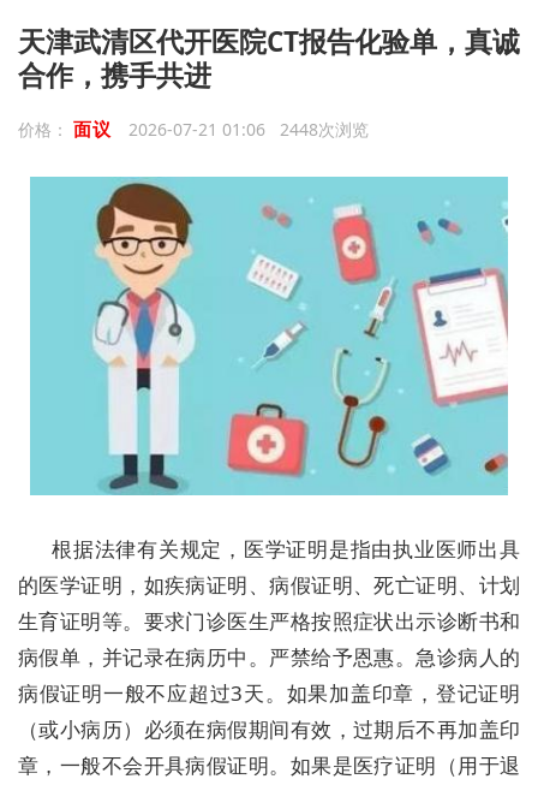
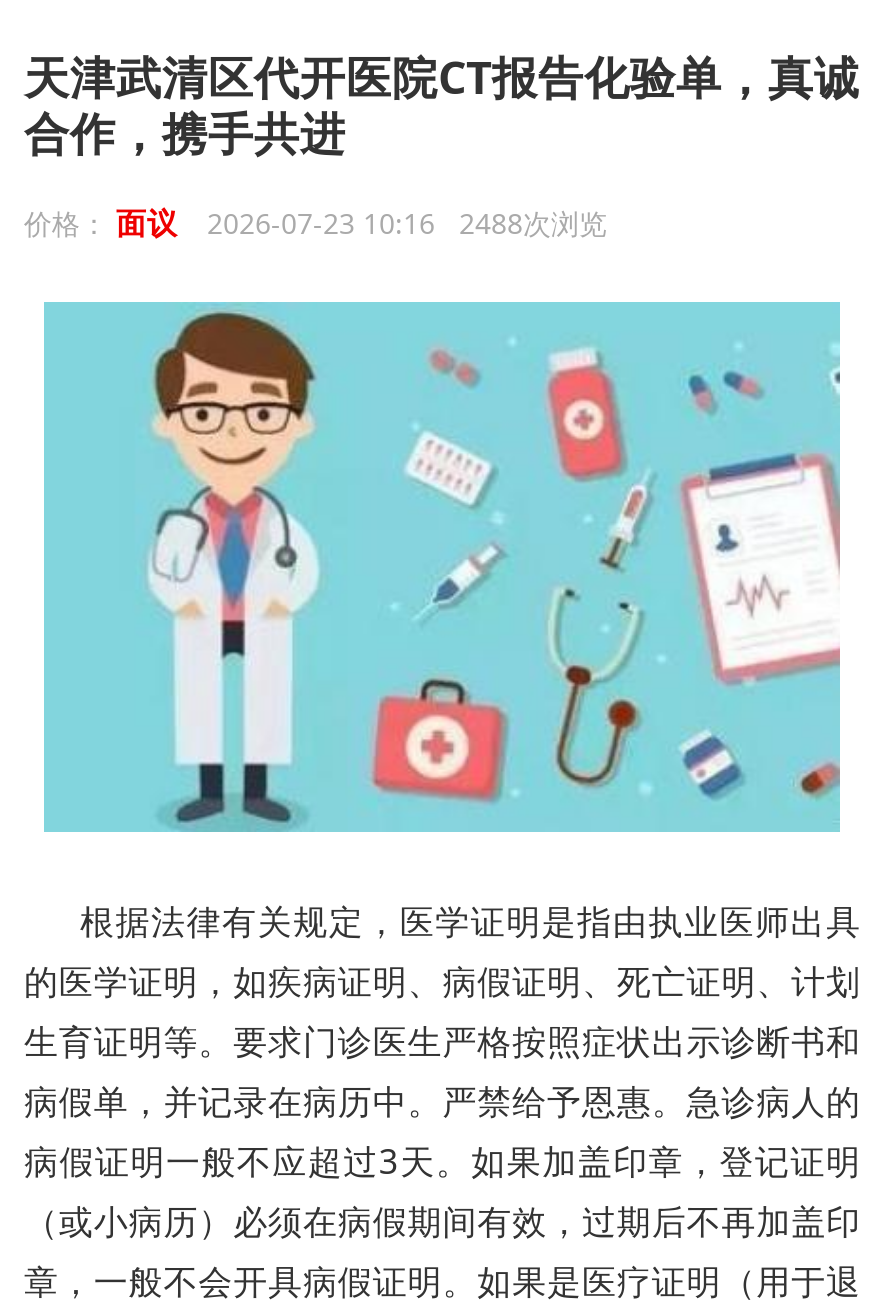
- 价格：面议 2026-07-21 01:06 2448次浏览
+ 价格：面议 2026-07-23 10:16 2488次浏览
